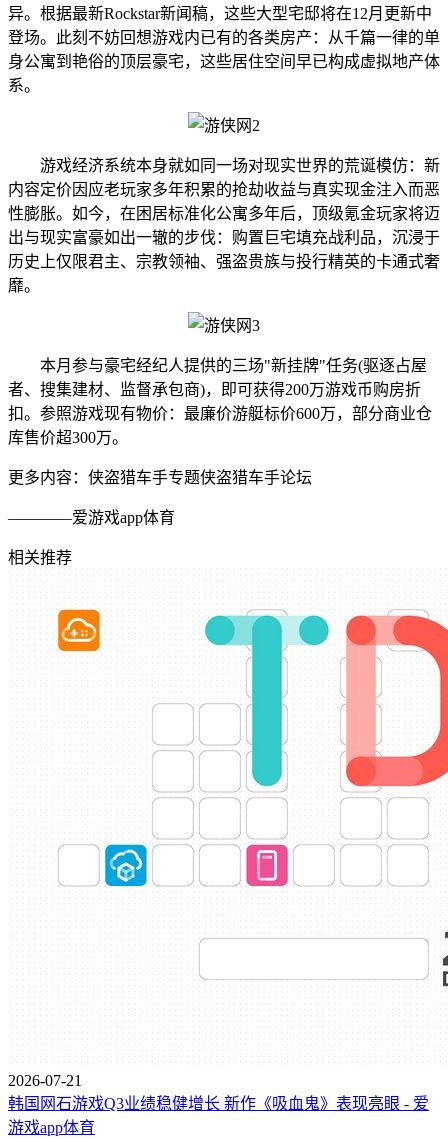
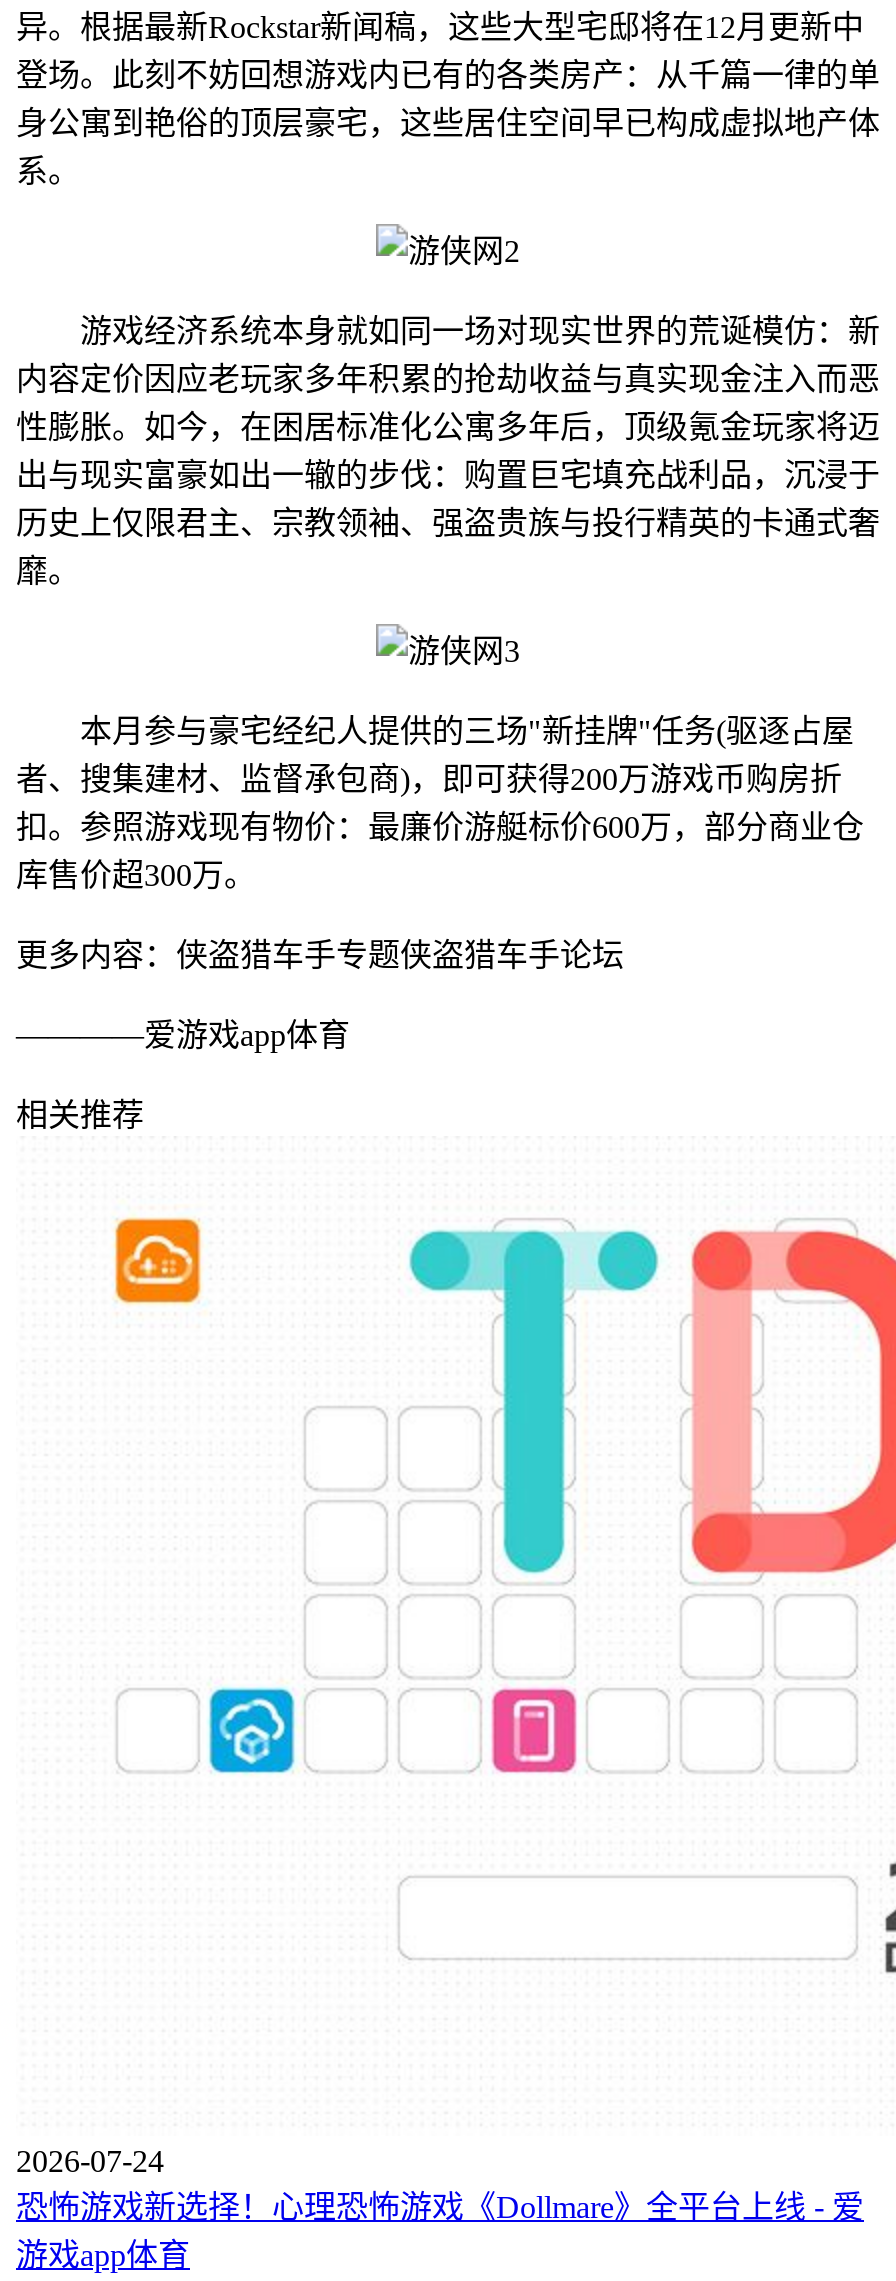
- 2026-07-21
- 韩国网石游戏Q3业绩稳健增长 新作《吸血鬼》表现亮眼 - 爱
+ 2026-07-24
+ 恐怖游戏新选择！心理恐怖游戏《Dollmare》全平台上线 - 爱
